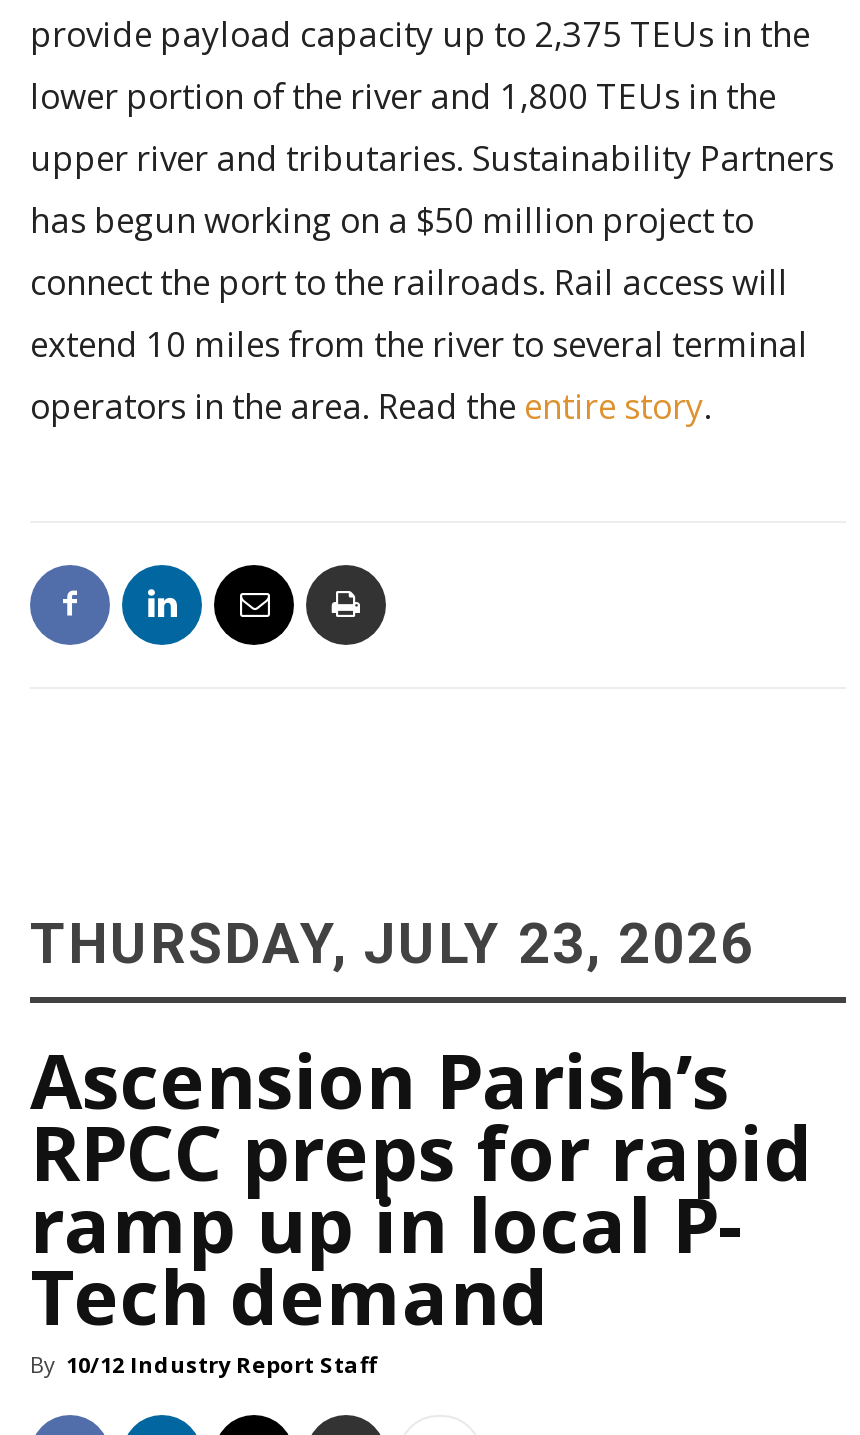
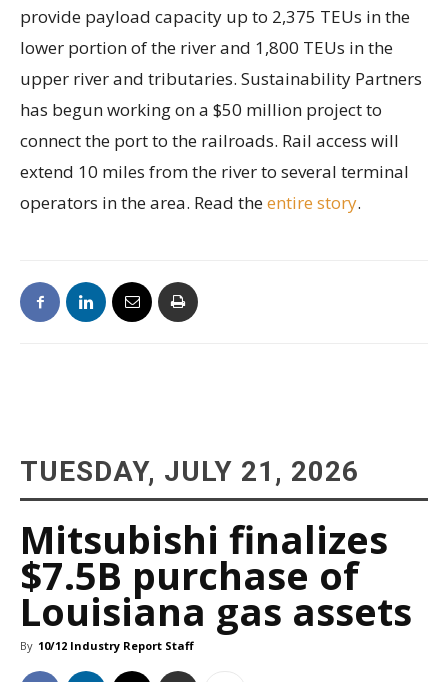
- THURSDAY, JULY 23, 2026
+ TUESDAY, JULY 21, 2026

- Ascension Parish’s
- RPCC preps for rapid
- ramp up in local P-
- Tech demand
+ Mitsubishi finalizes
+ $7.5B purchase of
+ Louisiana gas assets
